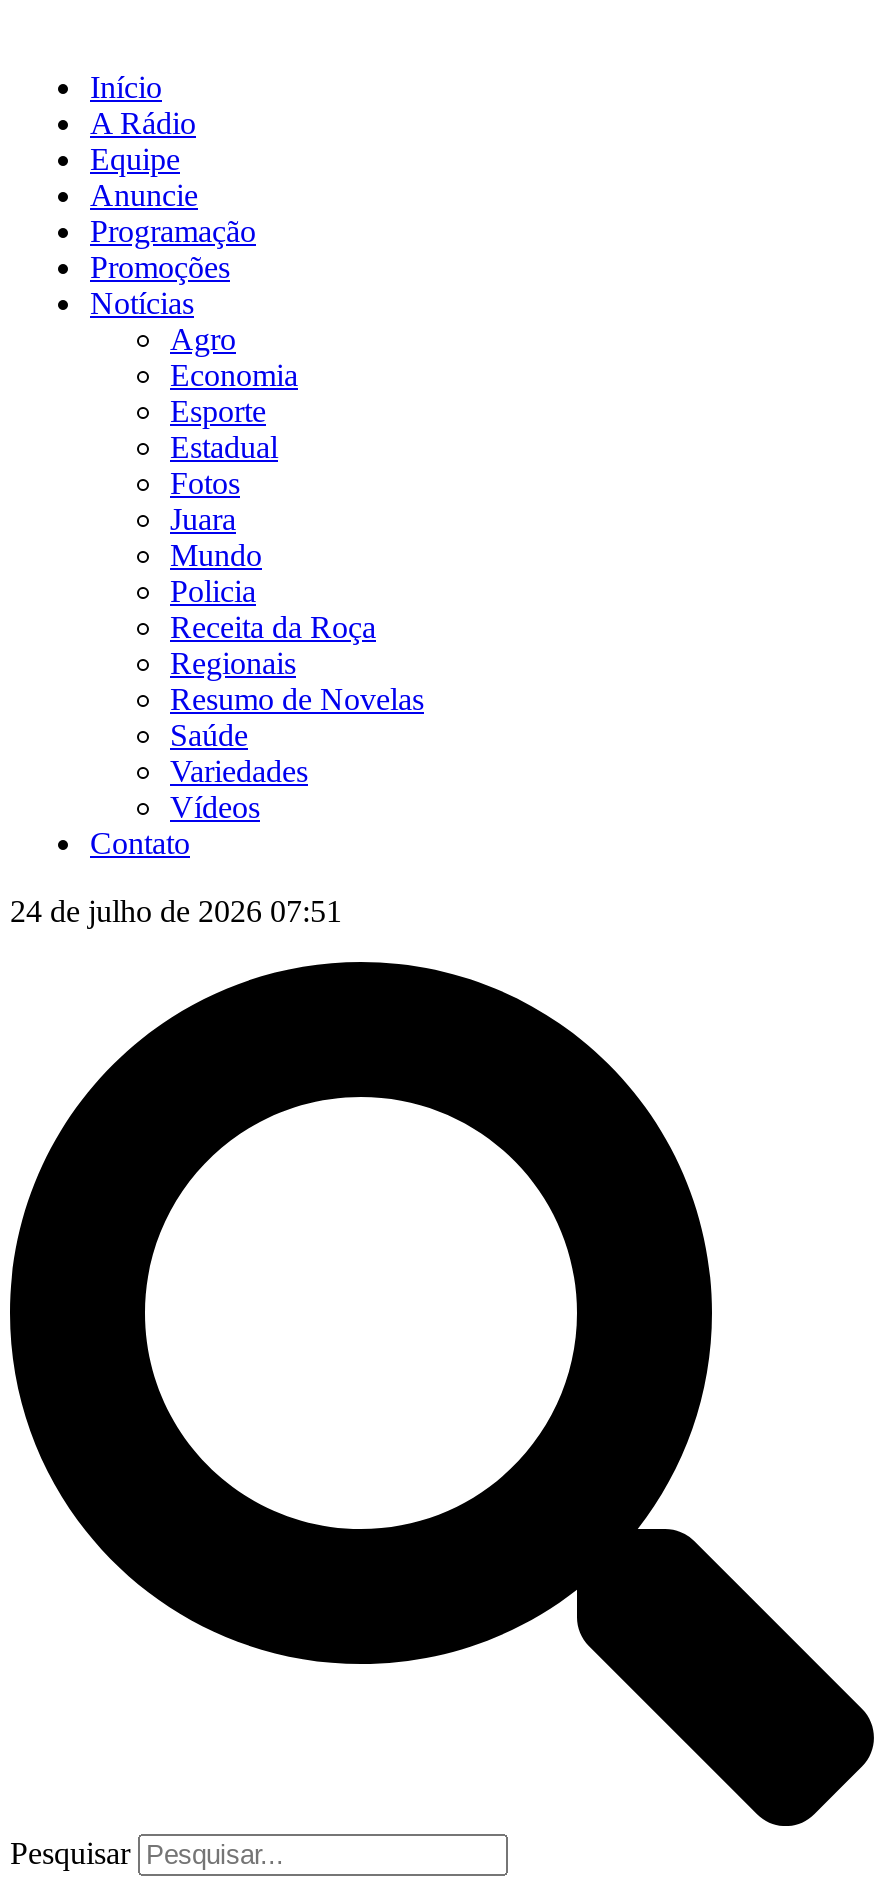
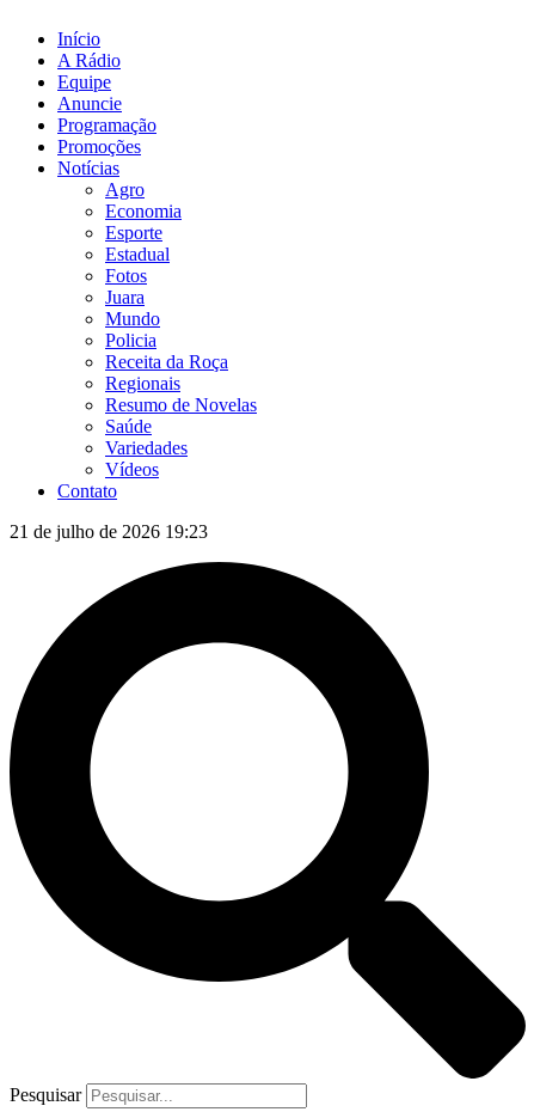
- 24 de julho de 2026 07:51
+ 21 de julho de 2026 19:23
